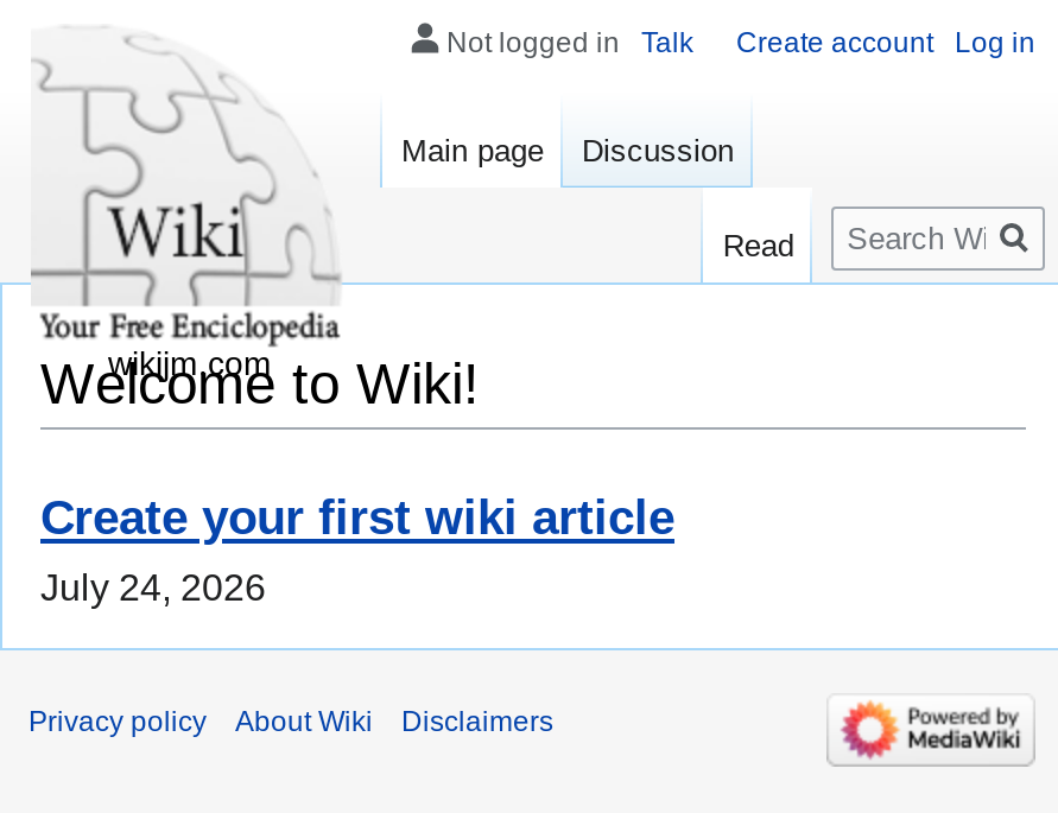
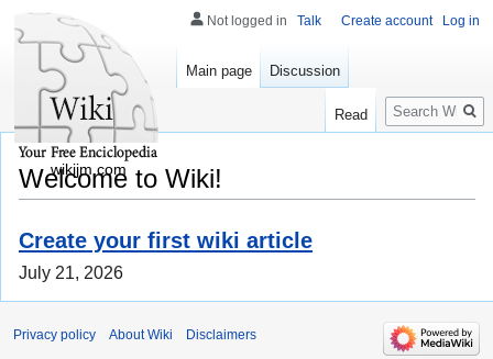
- July 24, 2026
+ July 21, 2026
